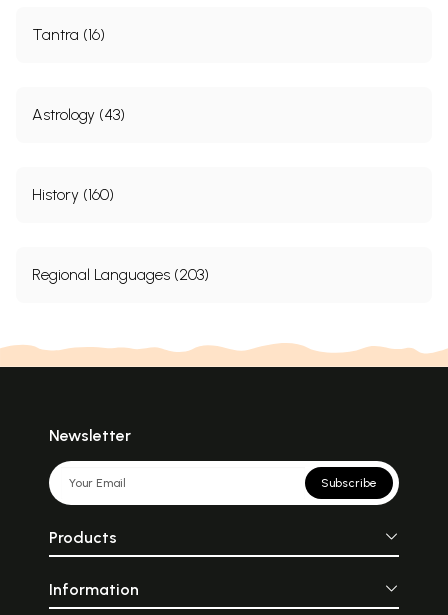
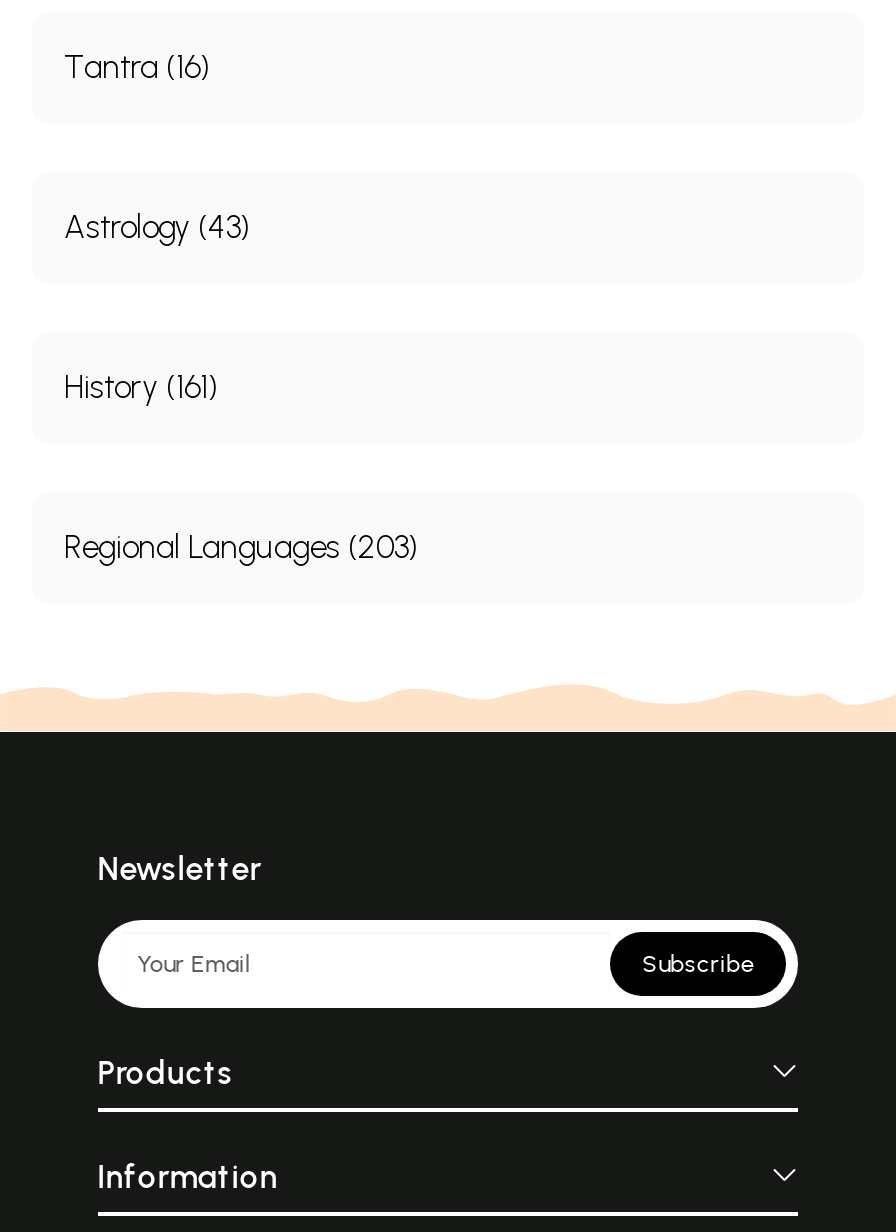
- History (160)
+ History (161)
